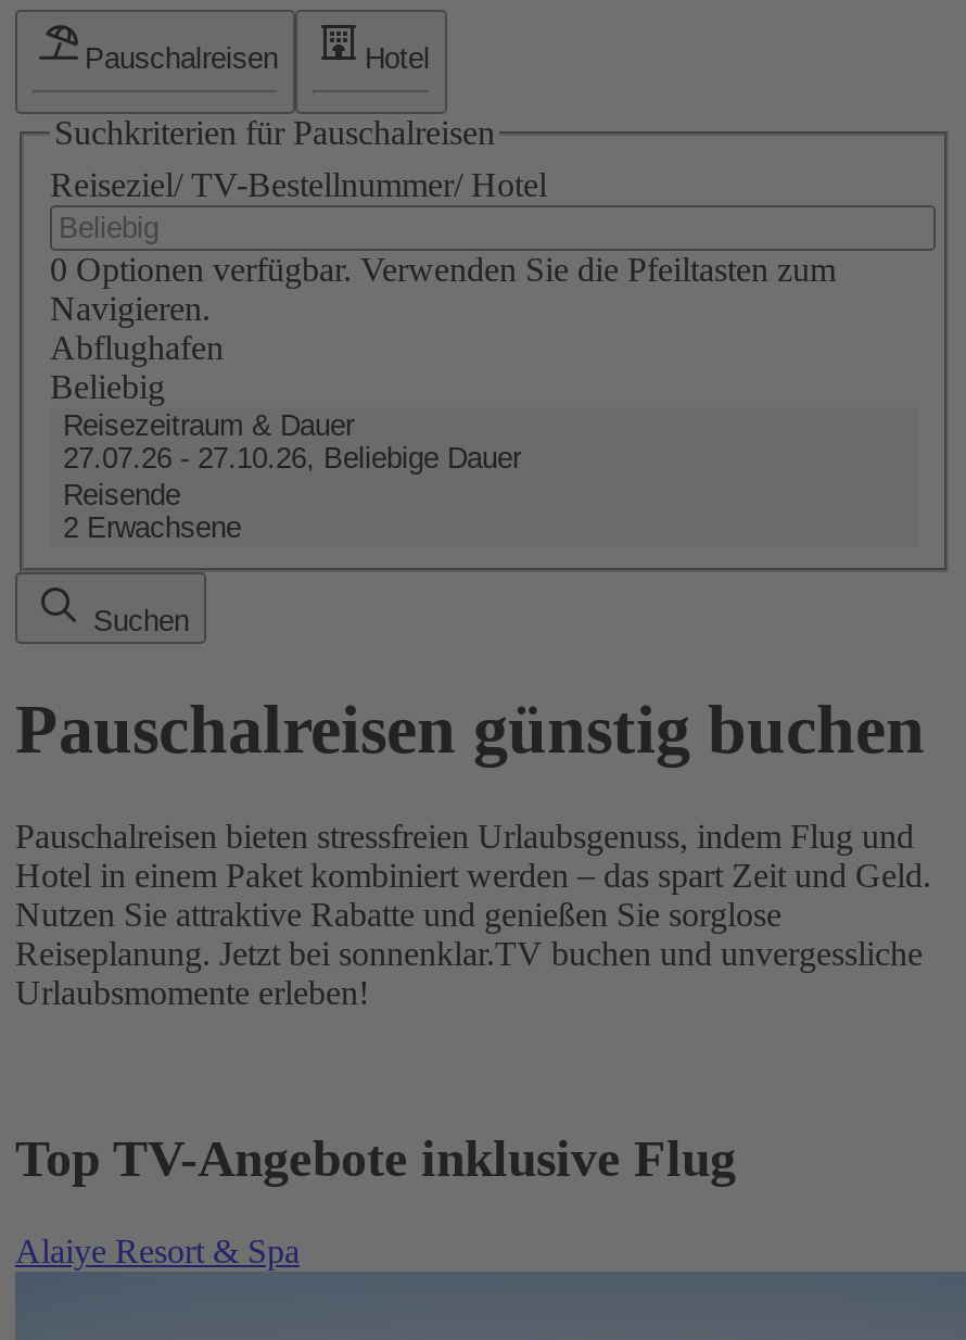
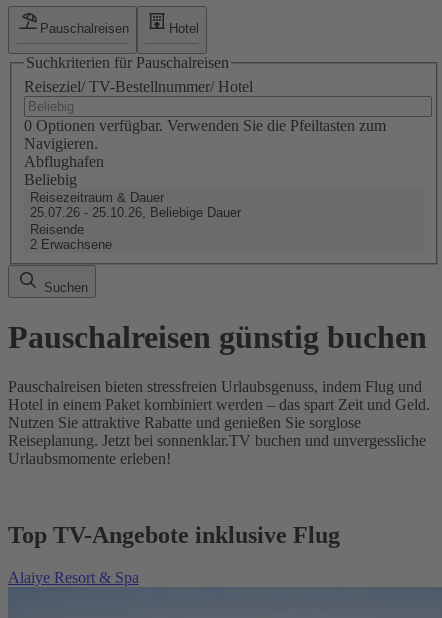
- 27.07.26 - 27.10.26, Beliebige Dauer
+ 25.07.26 - 25.10.26, Beliebige Dauer
